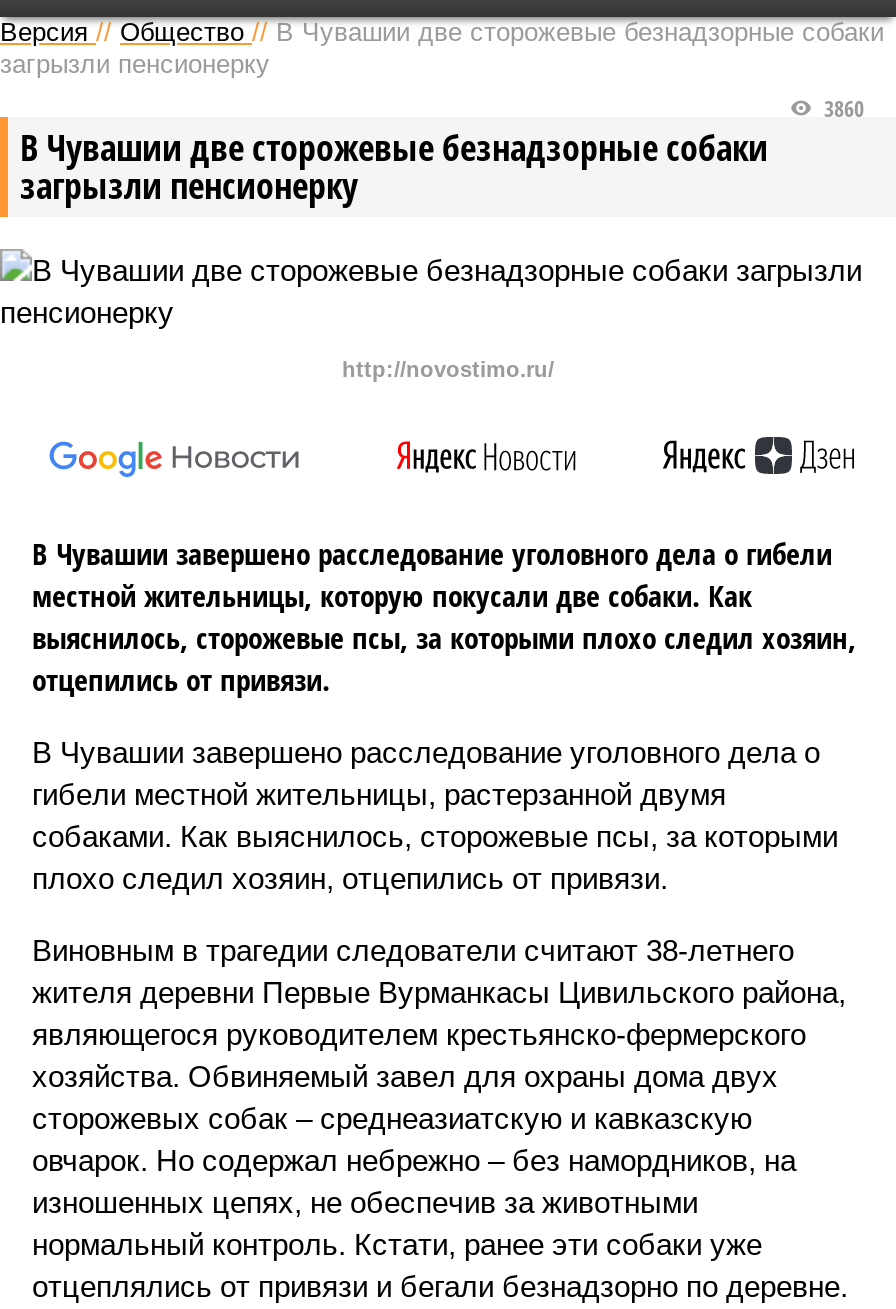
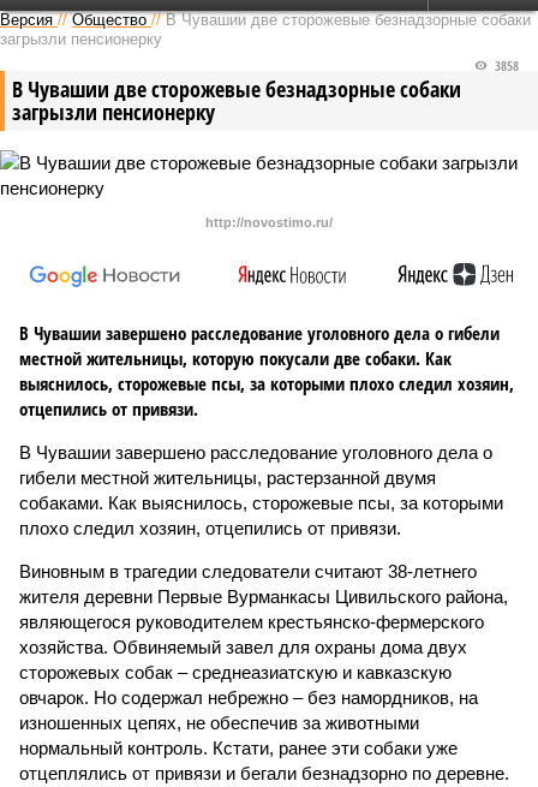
- 3860
+ 3858
